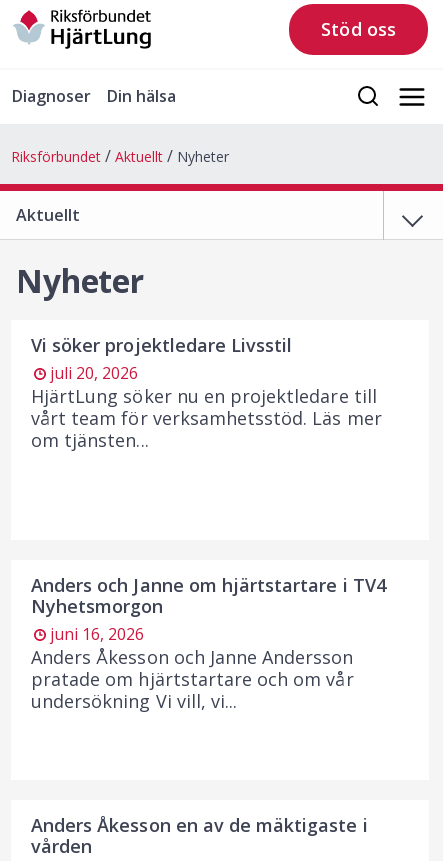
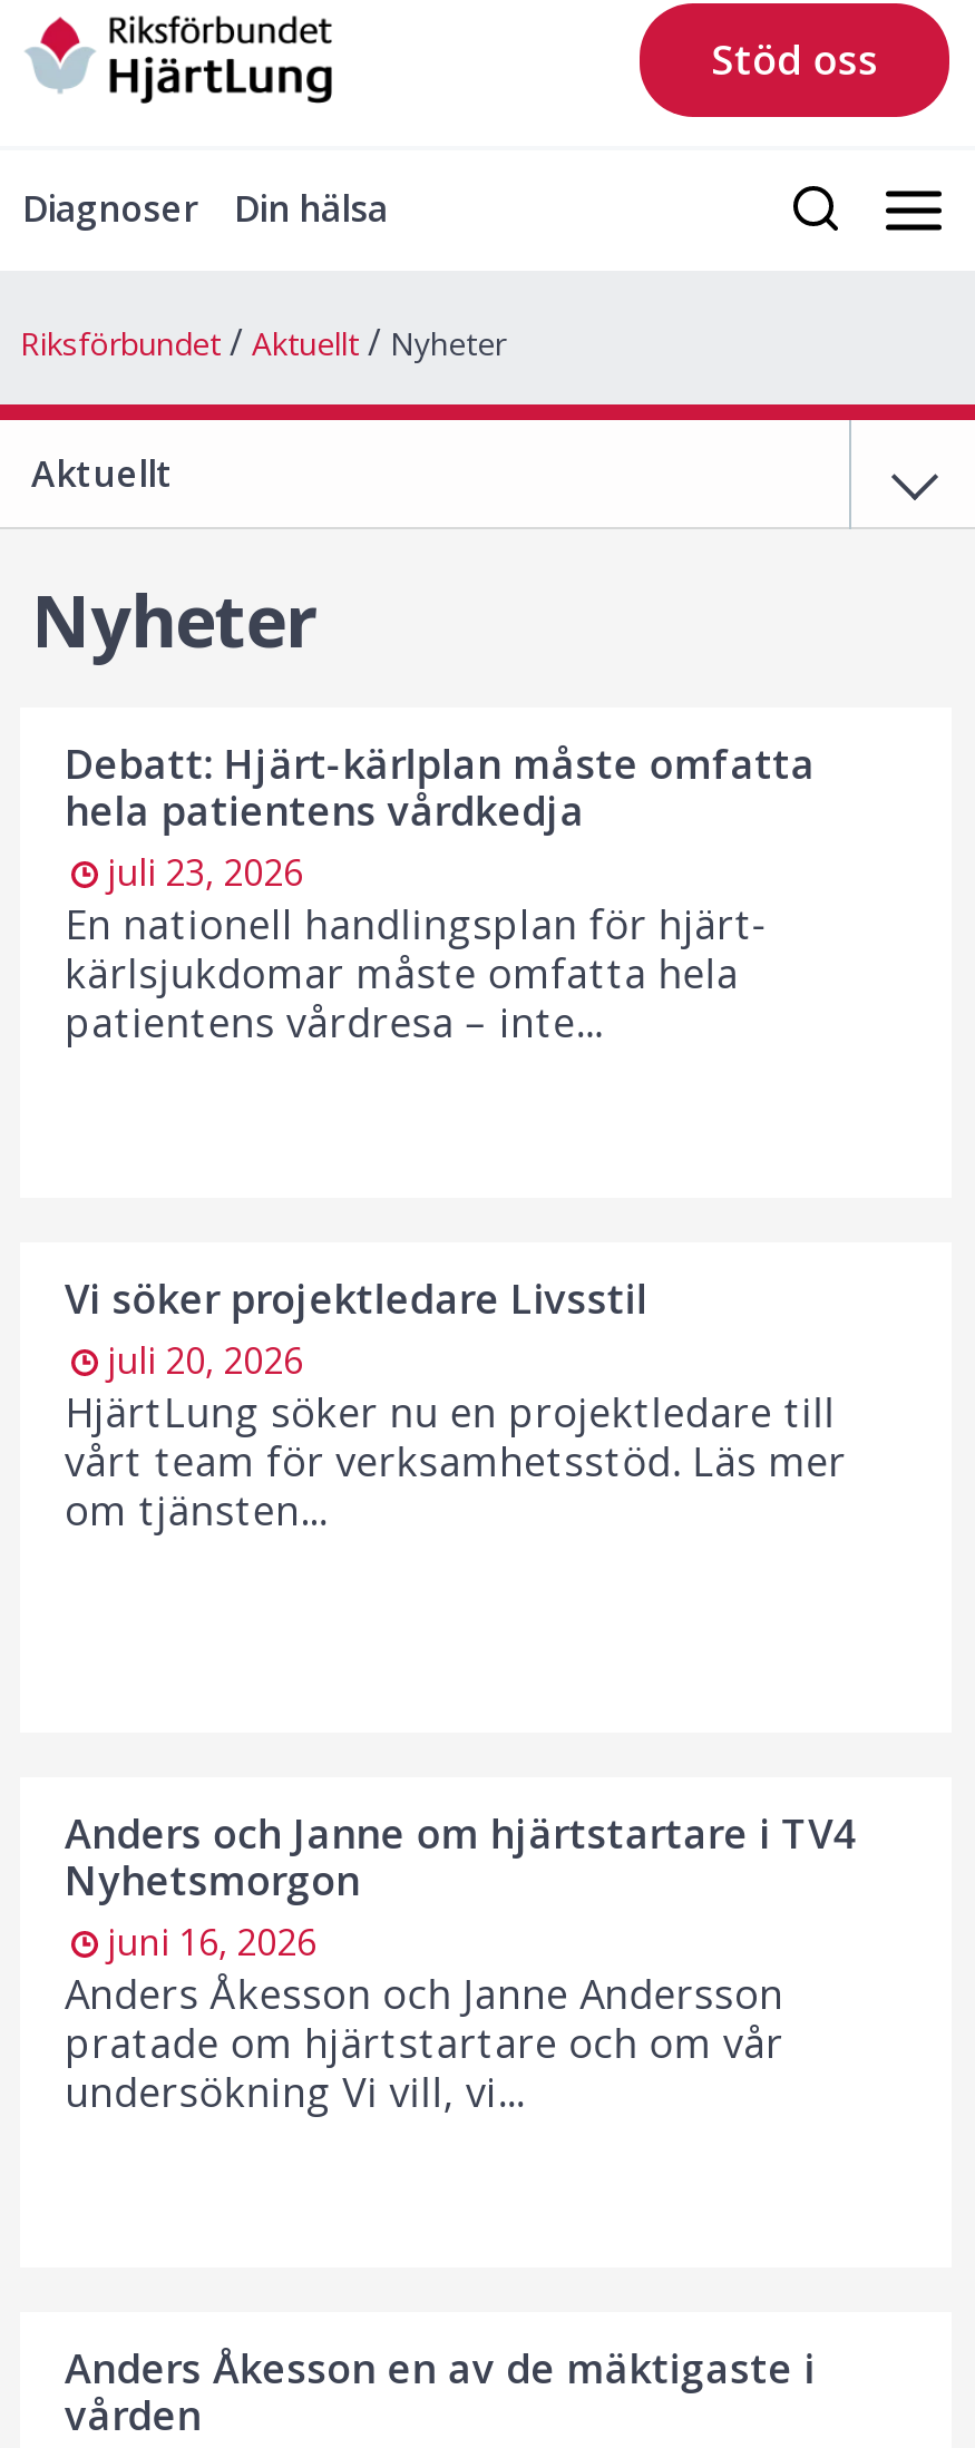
+ Debatt: Hjärt-kärlplan måste omfatta
+ hela patientens vårdkedja
+ juli 23, 2026
+ En nationell handlingsplan för hjärt-
+ kärlsjukdomar måste omfatta hela
+ patientens vårdresa – inte...
